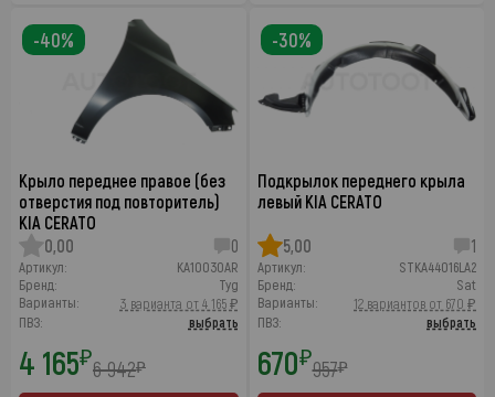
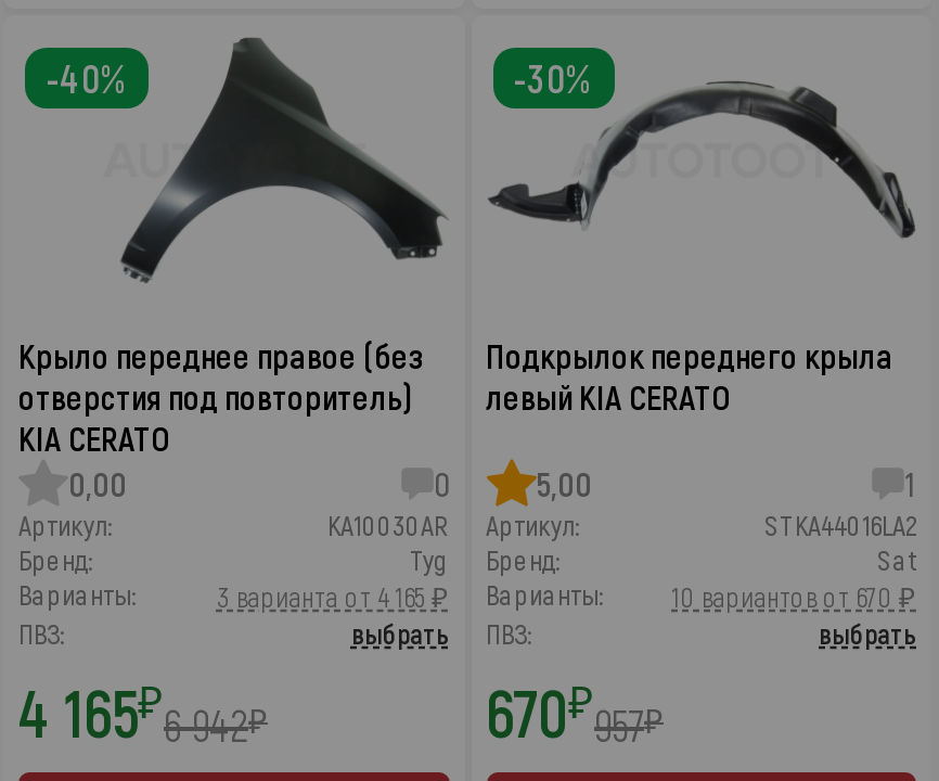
- 12 вариантов от 670 ₽
+ 10 вариантов от 670 ₽
